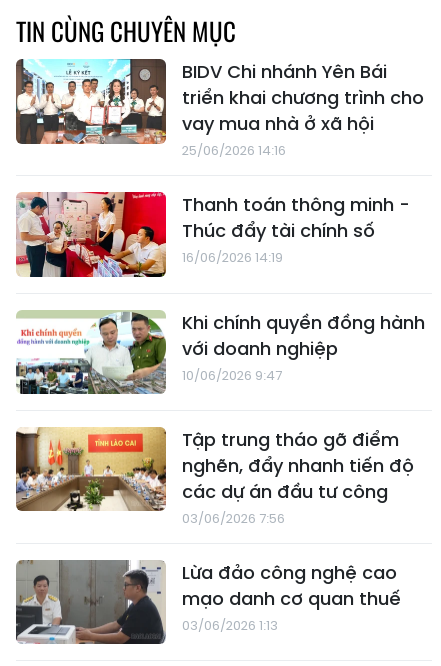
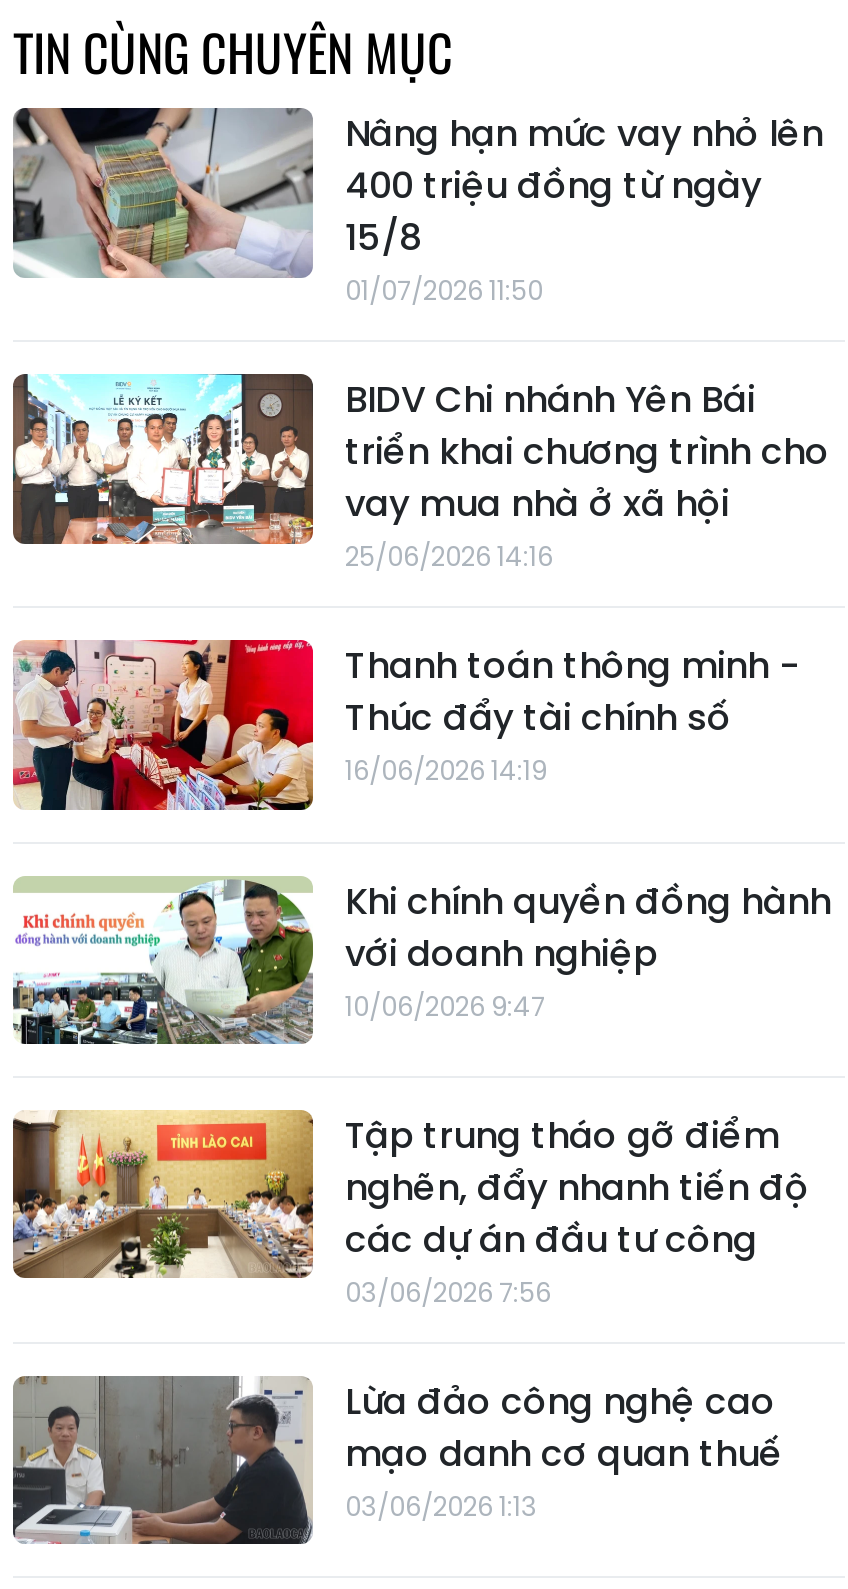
+ [image]
+ Nâng hạn mức vay nhỏ lên
+ 400 triệu đồng từ ngày
+ 15/8
+ 01/07/2026 11:50
